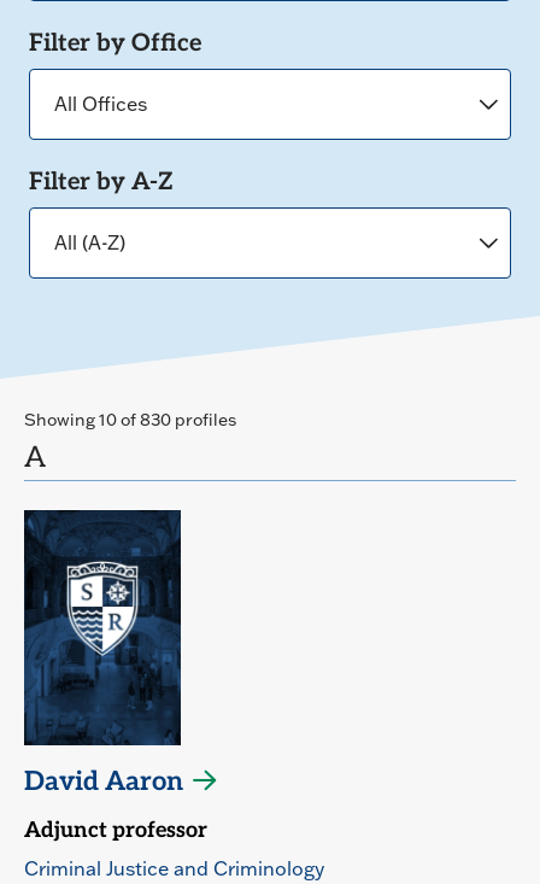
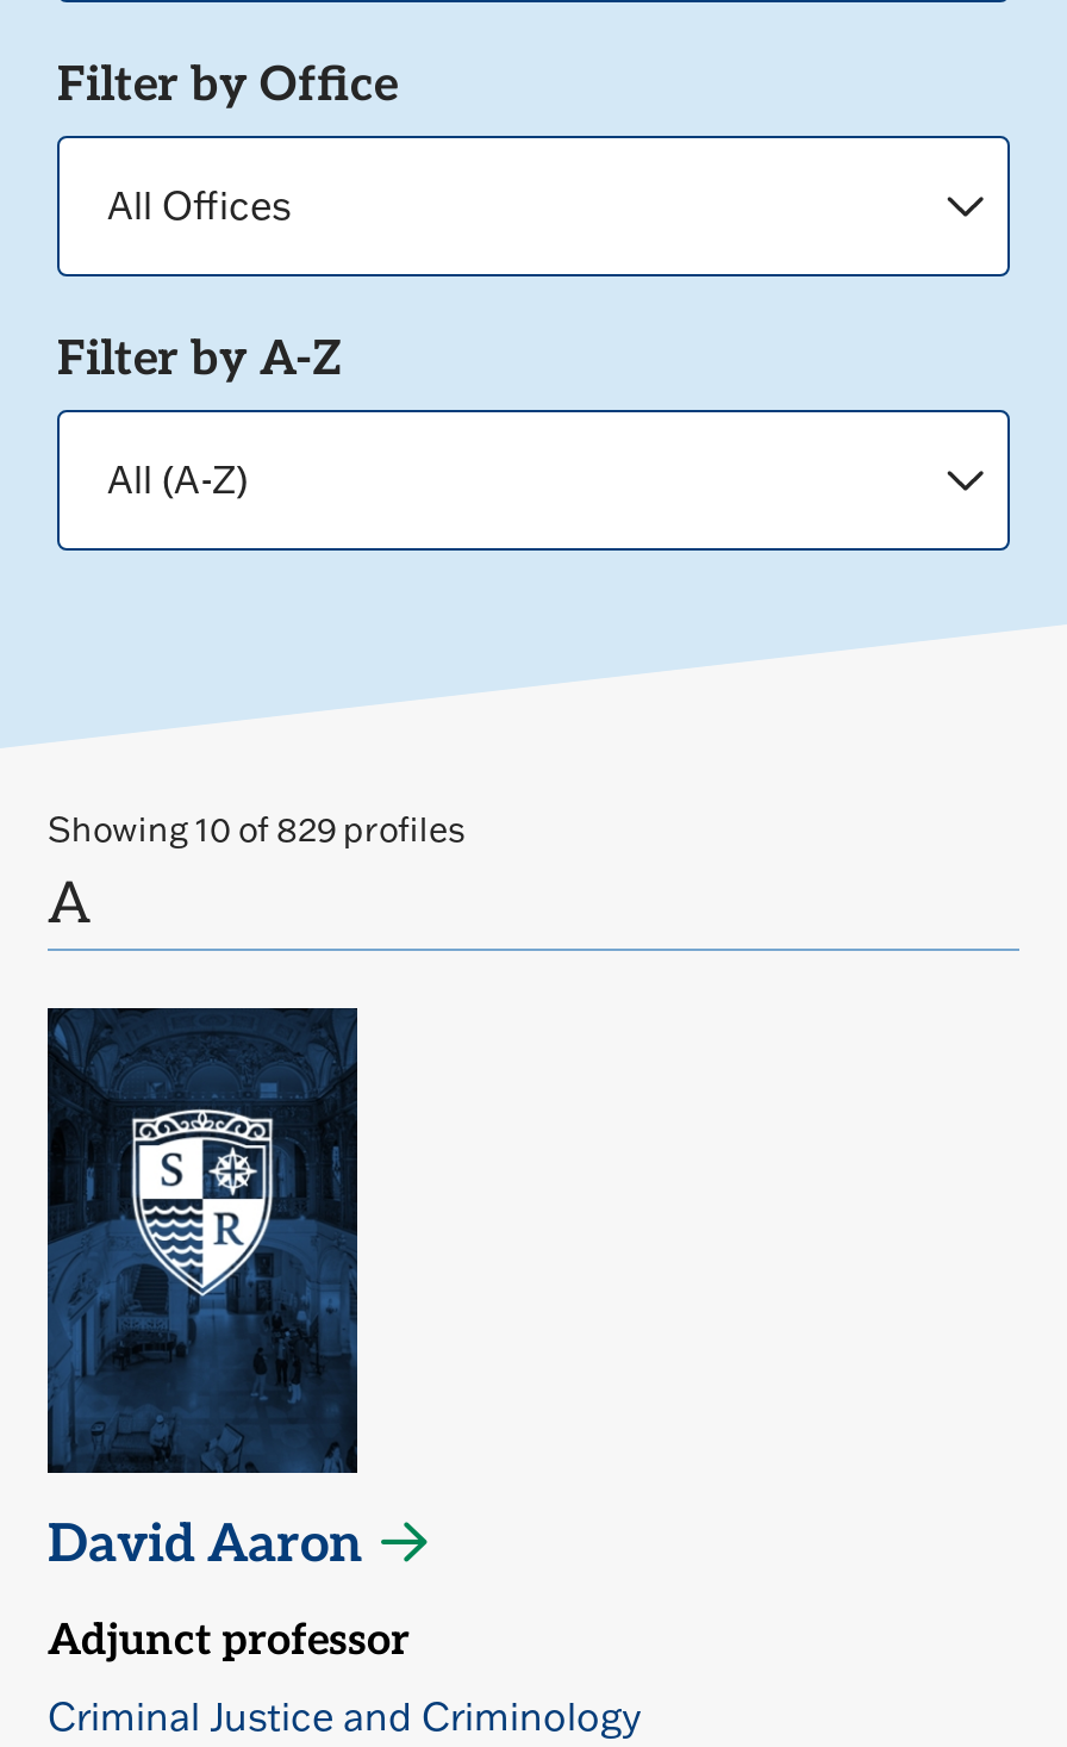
- Showing 10 of 830 profiles
+ Showing 10 of 829 profiles
